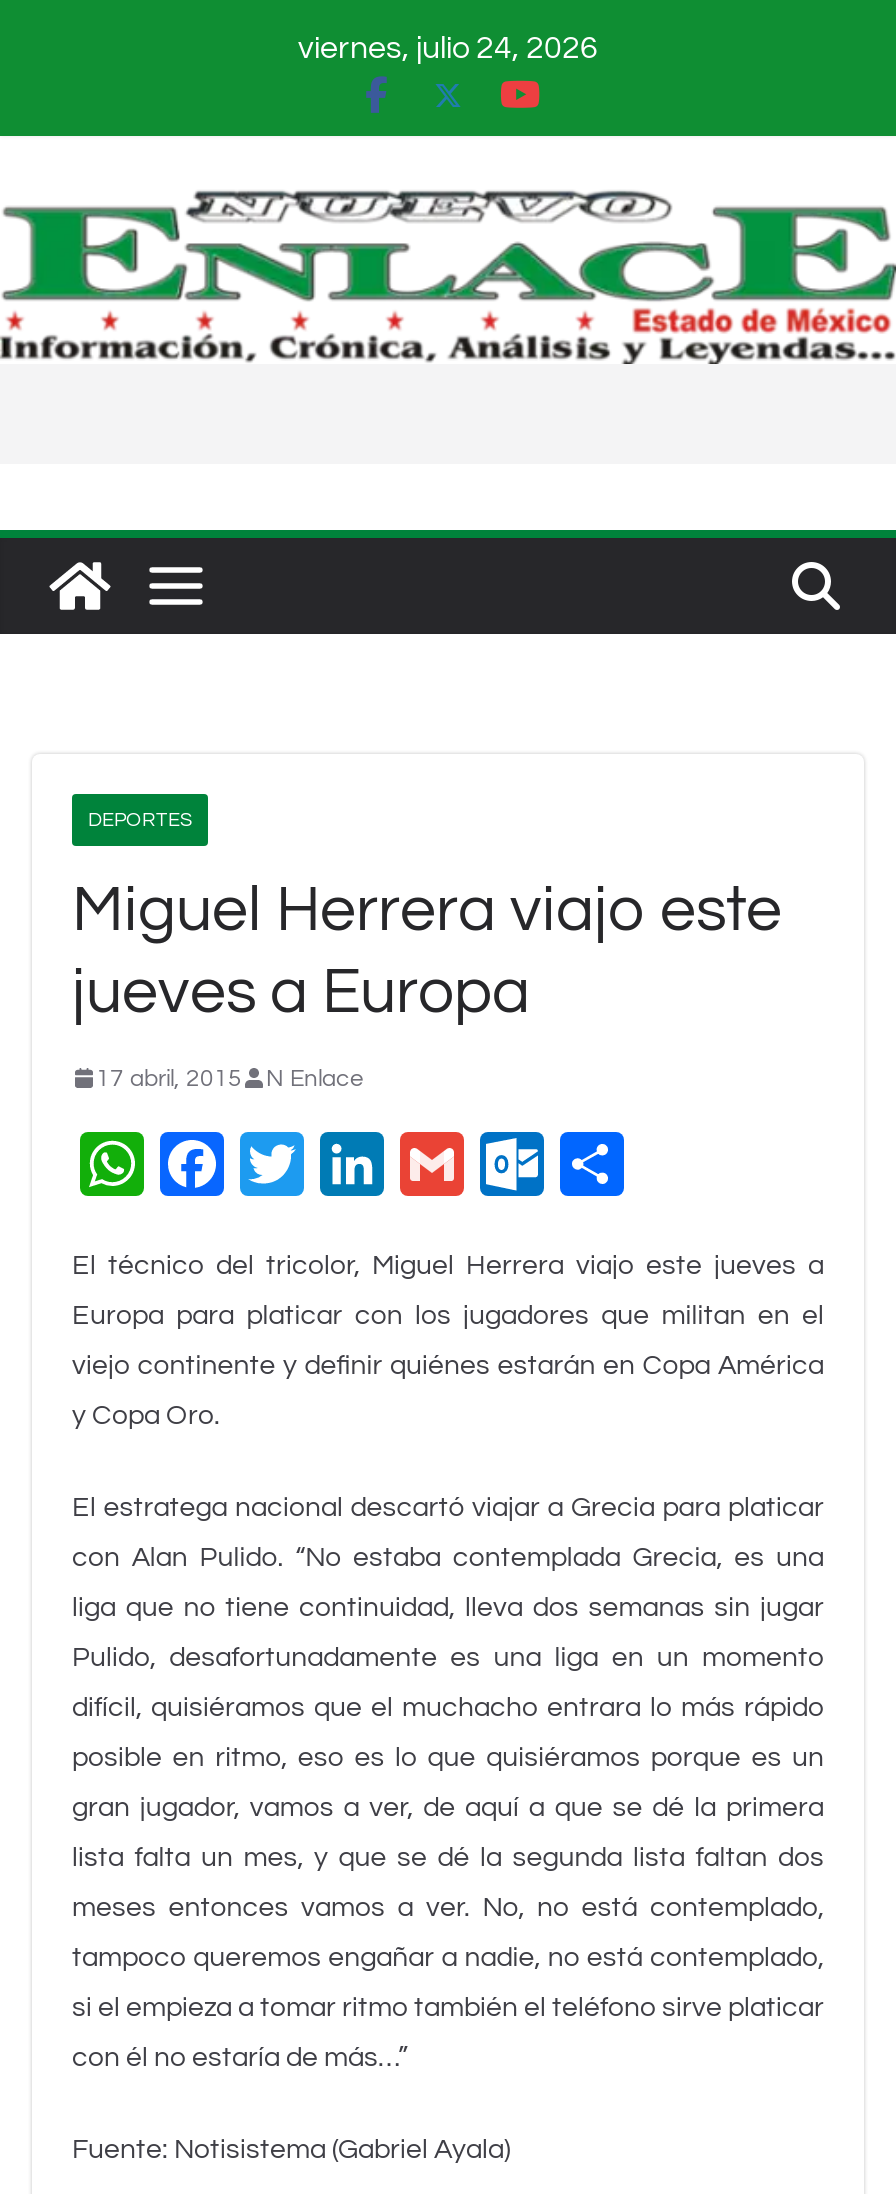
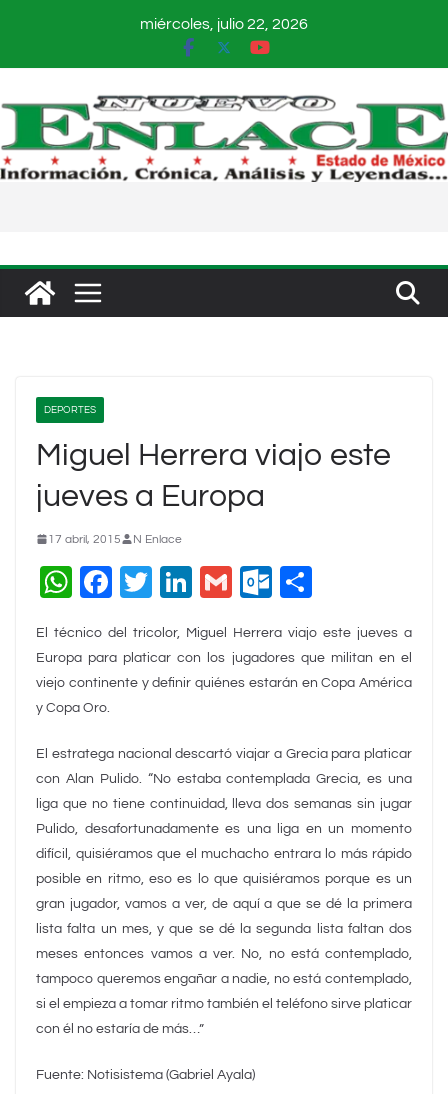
- viernes, julio 24, 2026
+ miércoles, julio 22, 2026
